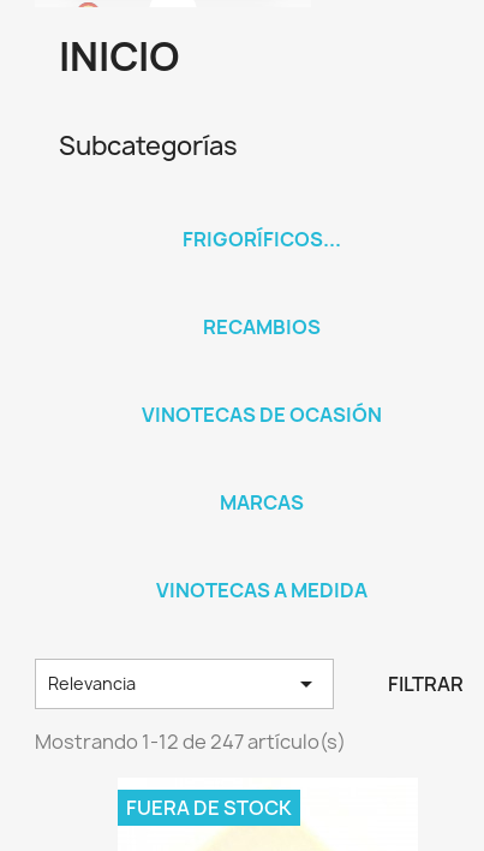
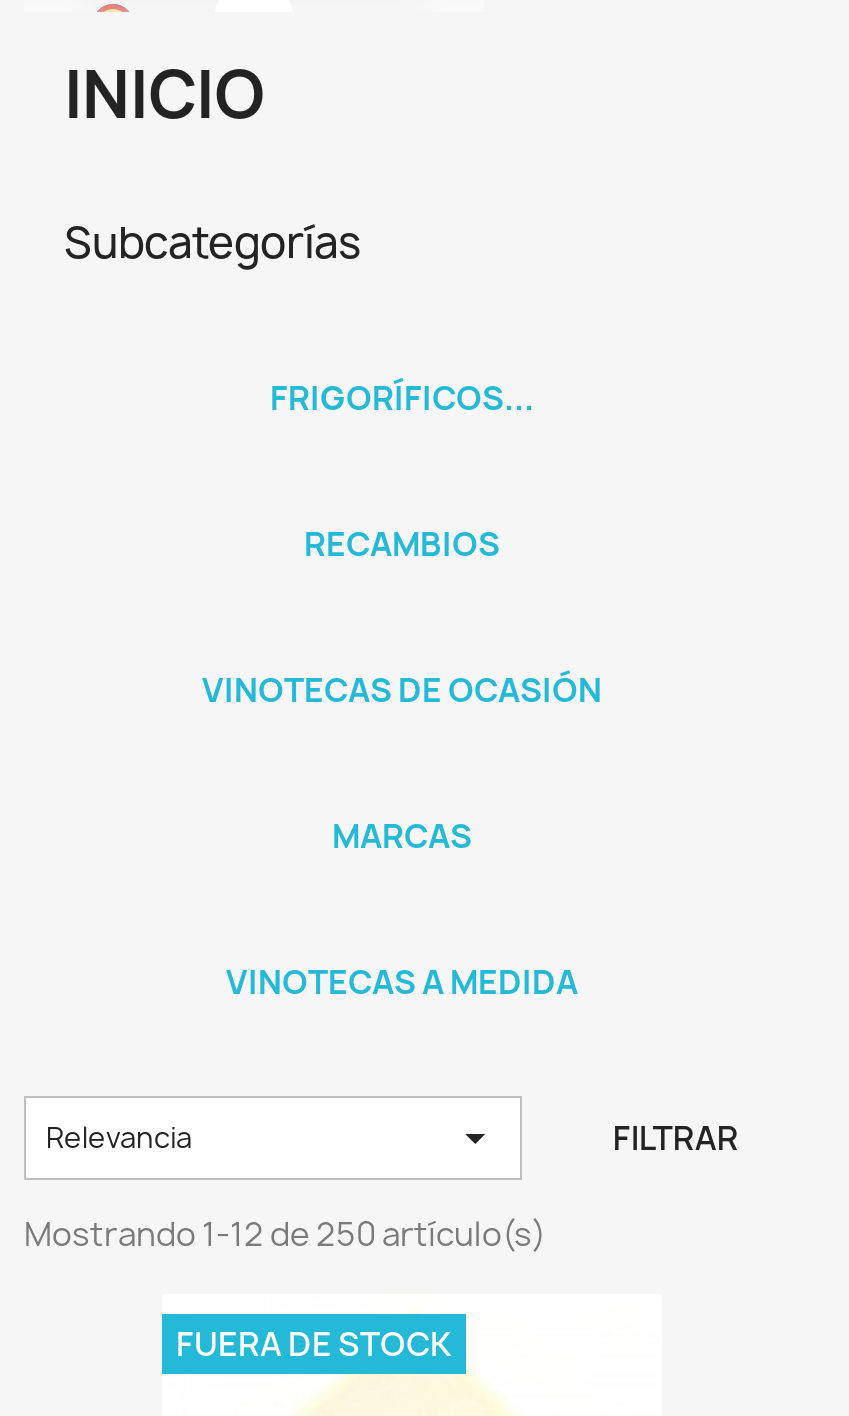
- Mostrando 1-12 de 247 artículo(s)
+ Mostrando 1-12 de 250 artículo(s)
